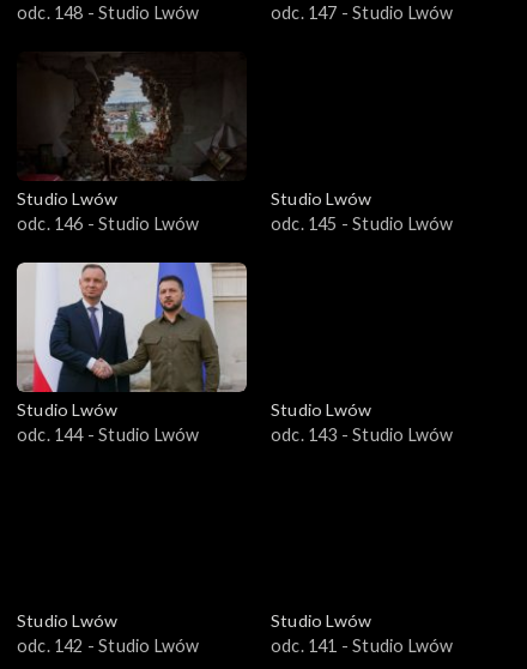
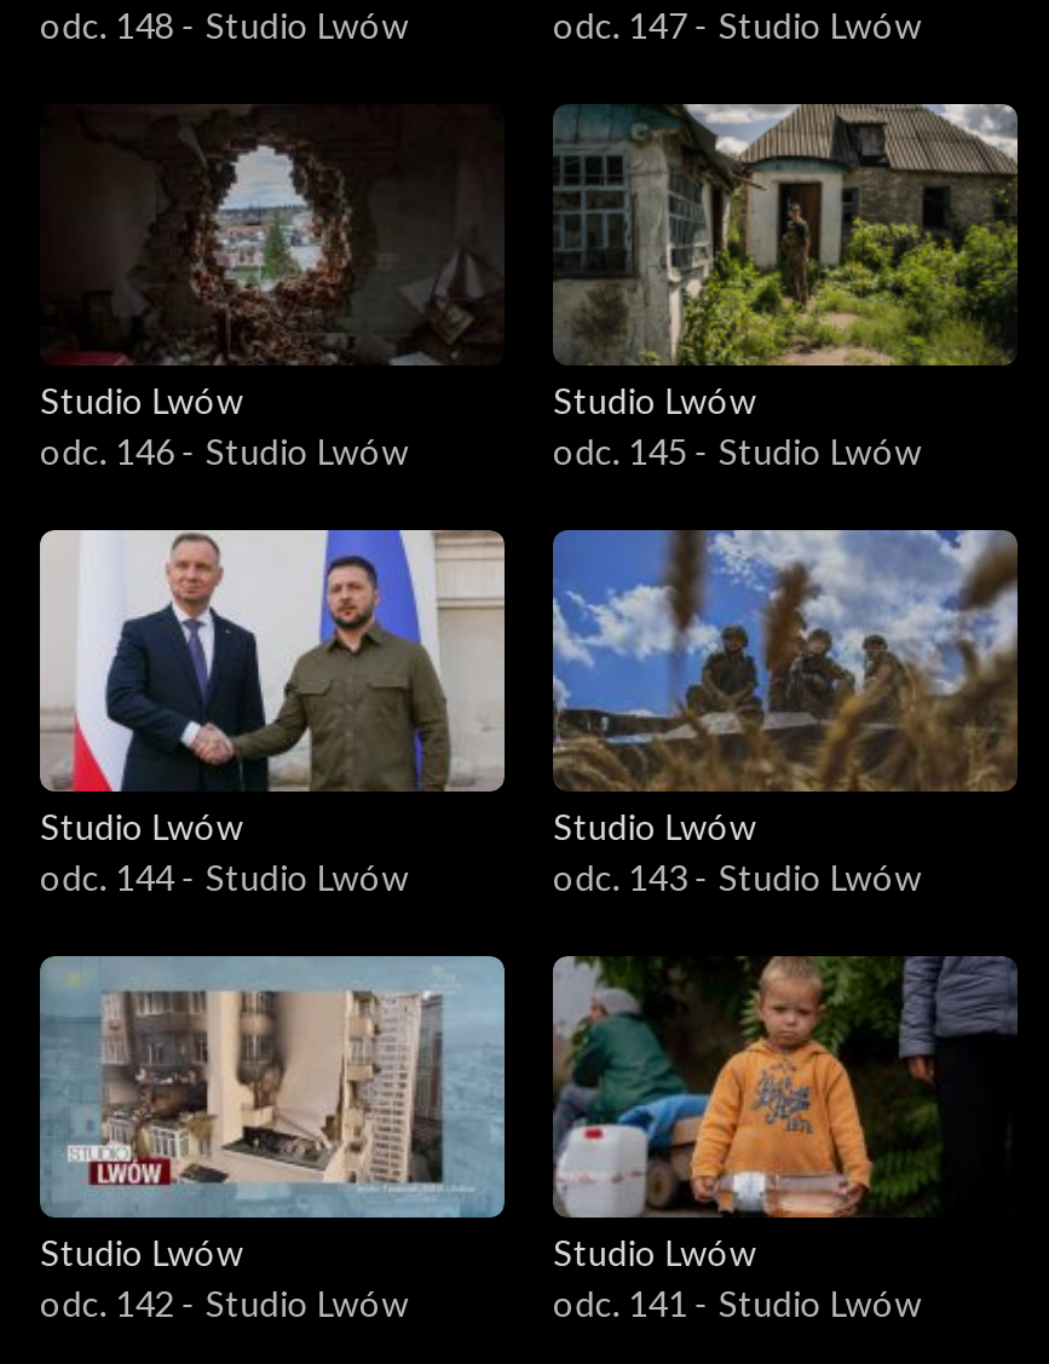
+ [image]

+ [image]

+ [image]

+ [image]
